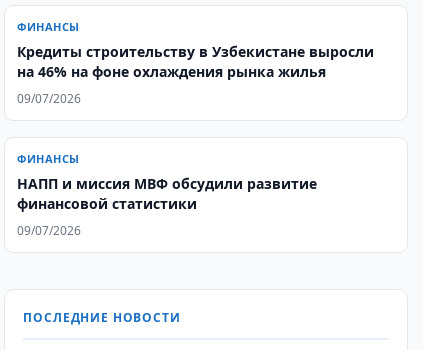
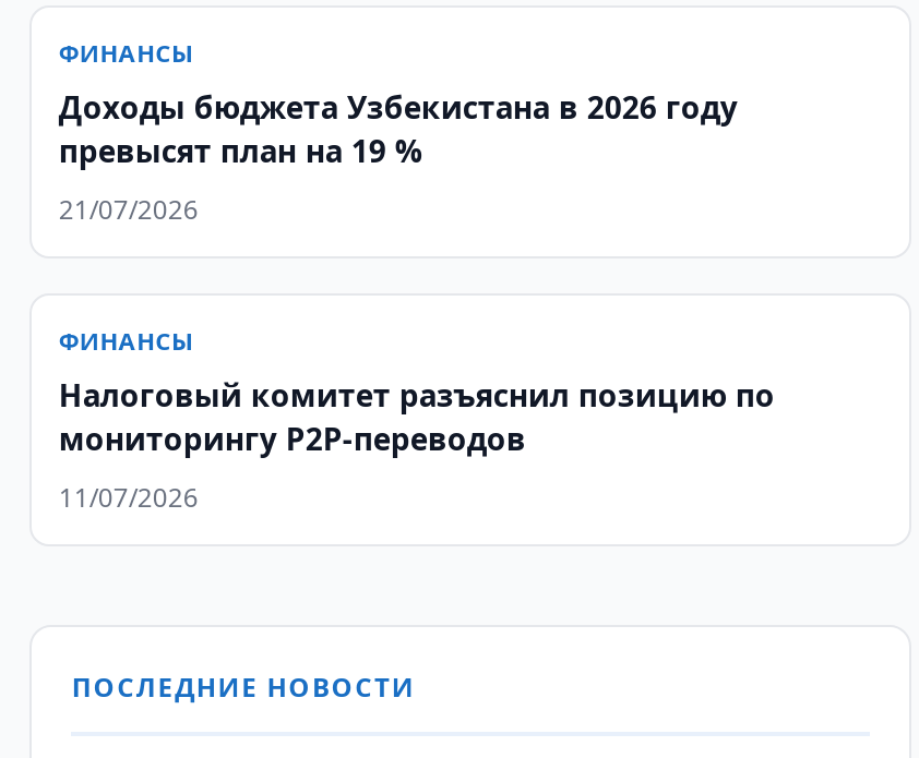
- Кредиты строительству в Узбекистане выросли
- на 46% на фоне охлаждения рынка жилья
+ Доходы бюджета Узбекистана в 2026 году
+ превысят план на 19 %

- 09/07/2026
+ 21/07/2026

- НАПП и миссия МВФ обсудили развитие
- финансовой статистики
+ Налоговый комитет разъяснил позицию по
+ мониторингу P2P-переводов

- 09/07/2026
+ 11/07/2026
